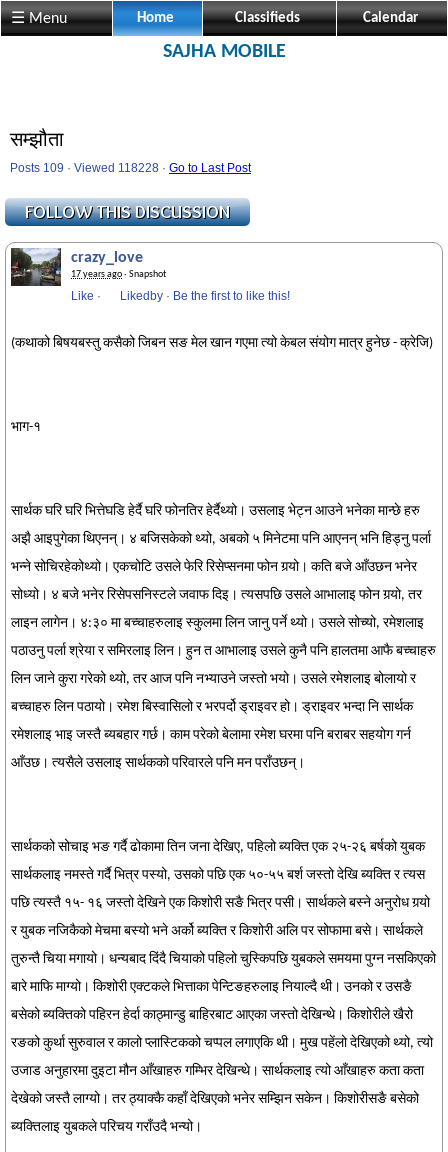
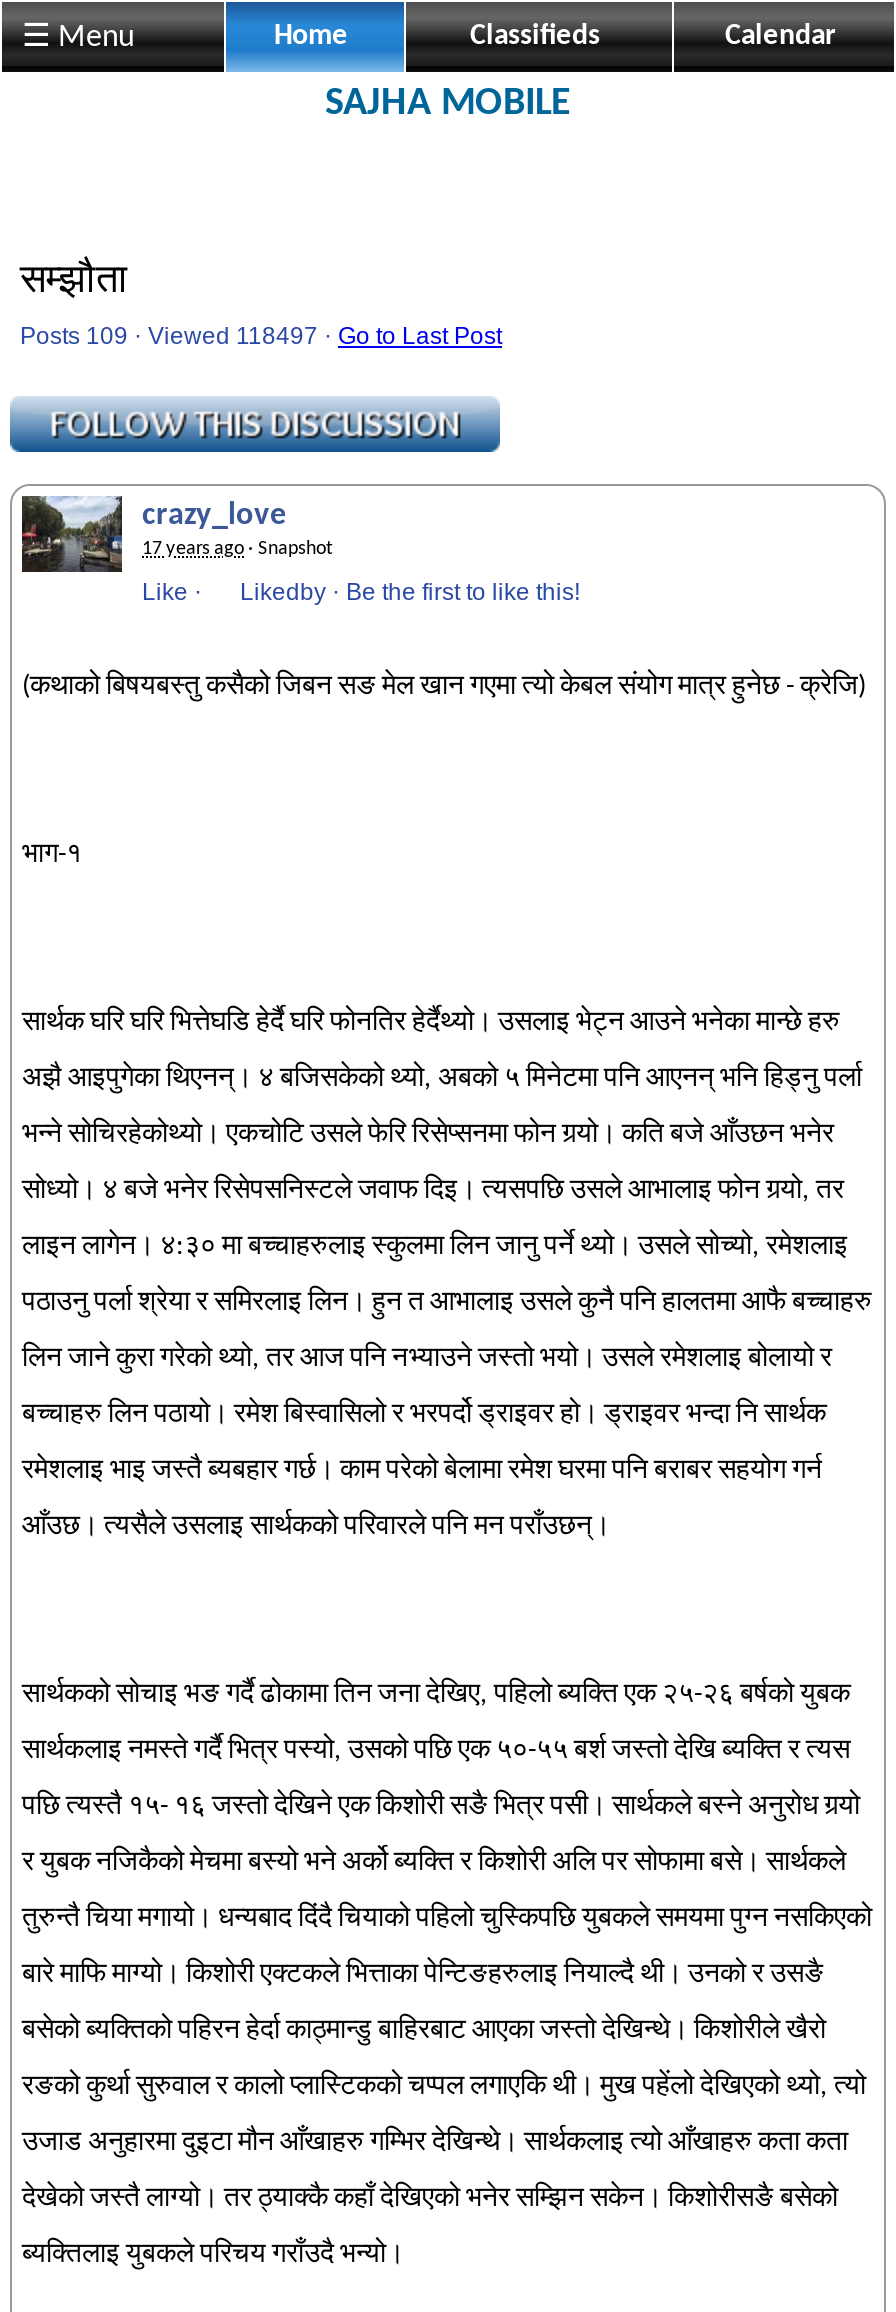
- Posts 109 · Viewed 118228 · Go to Last Post
+ Posts 109 · Viewed 118497 · Go to Last Post
